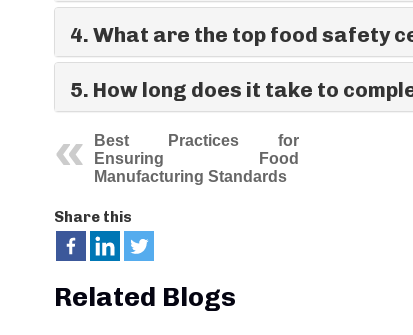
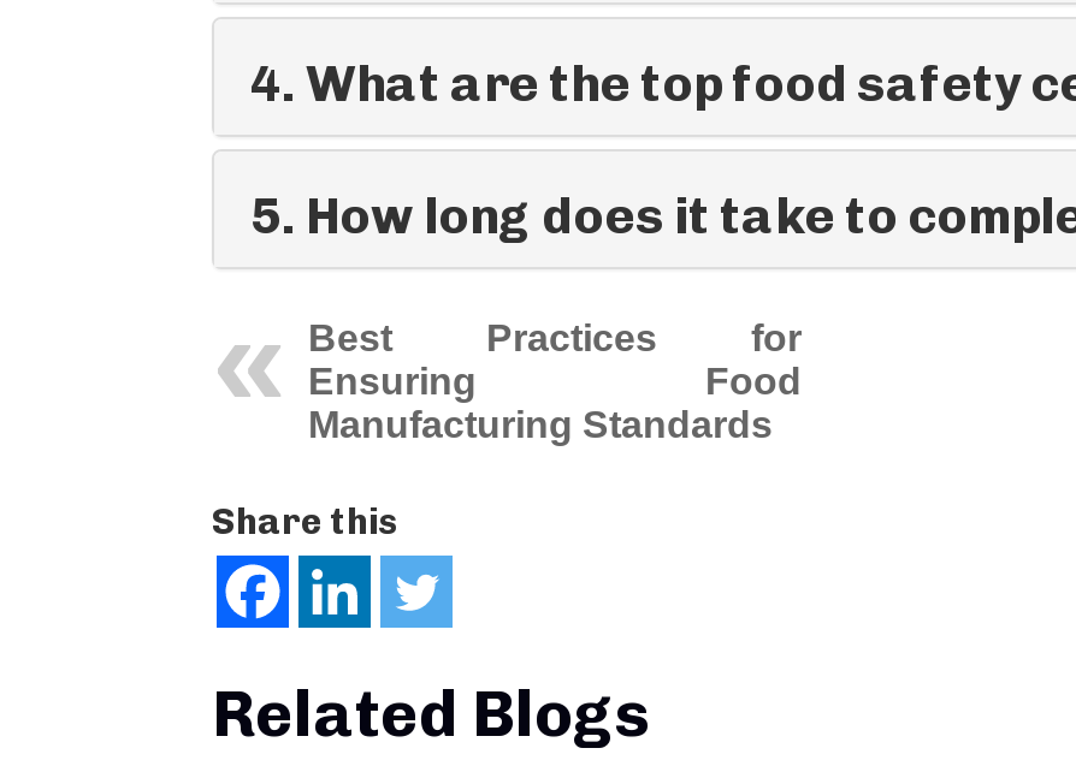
- [image]
+ [image]
